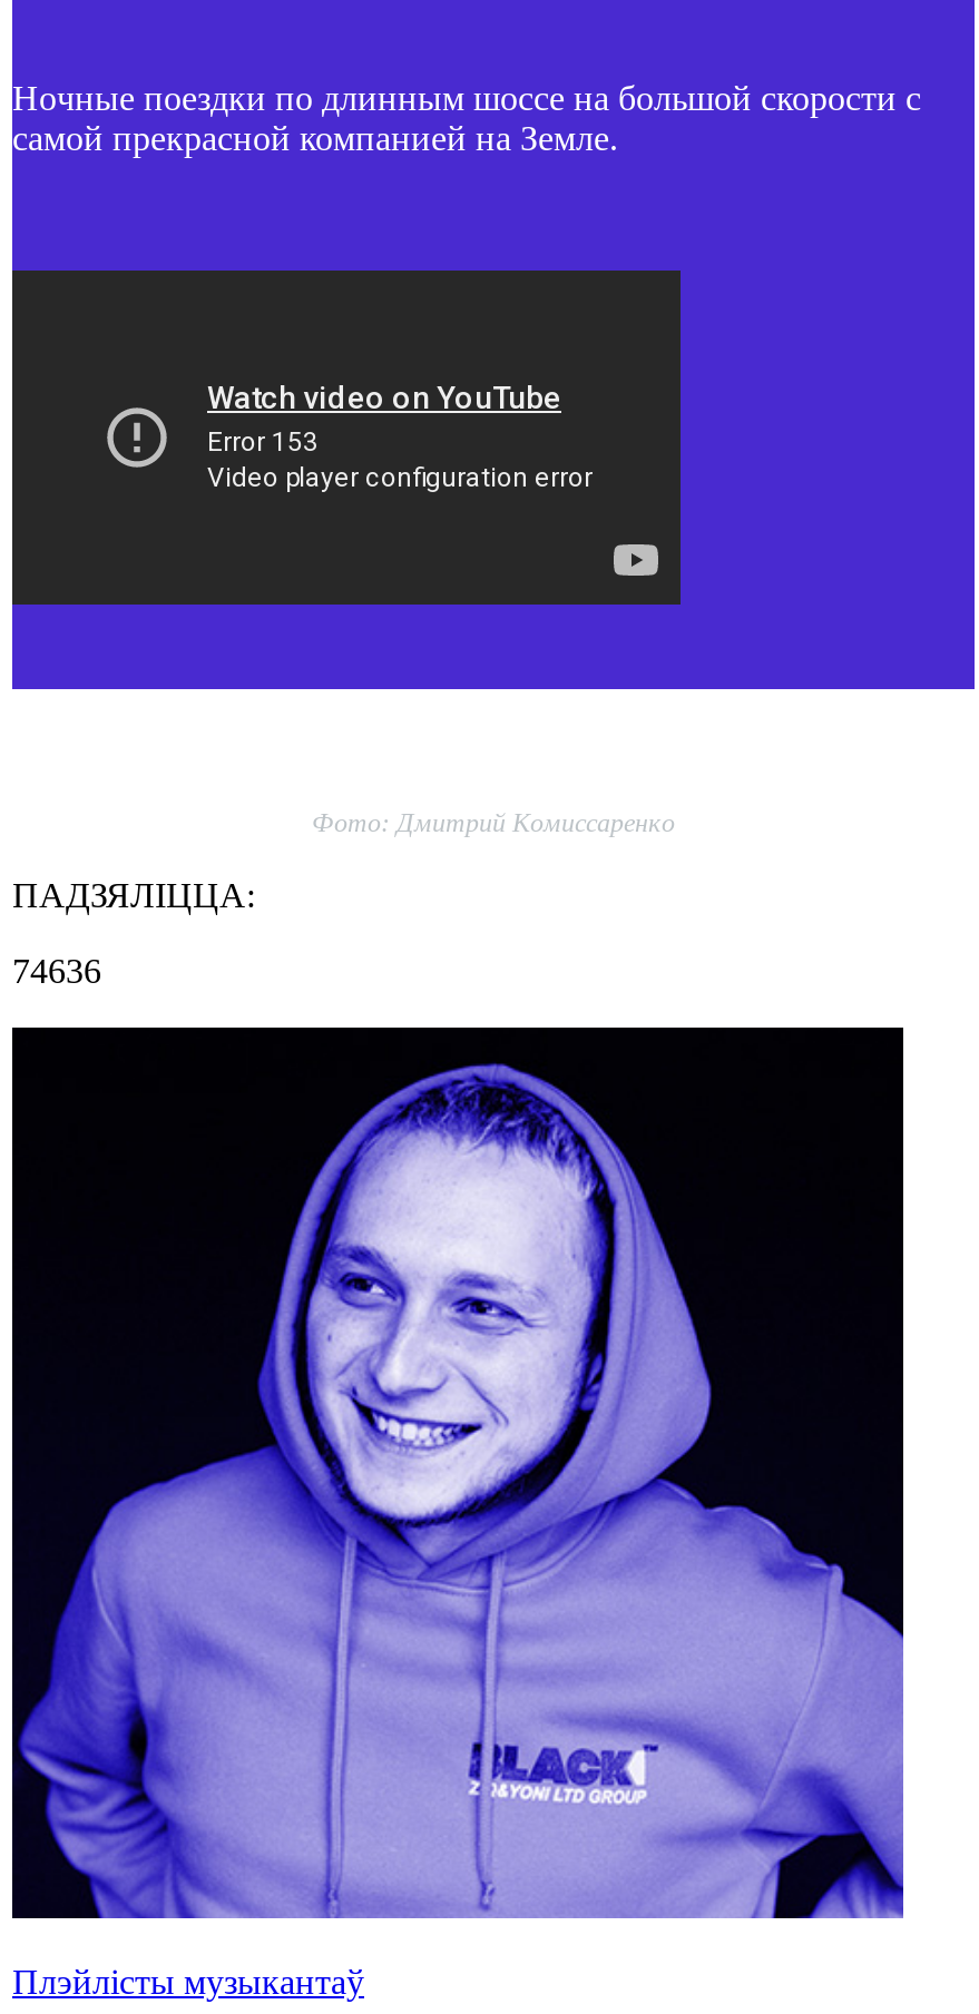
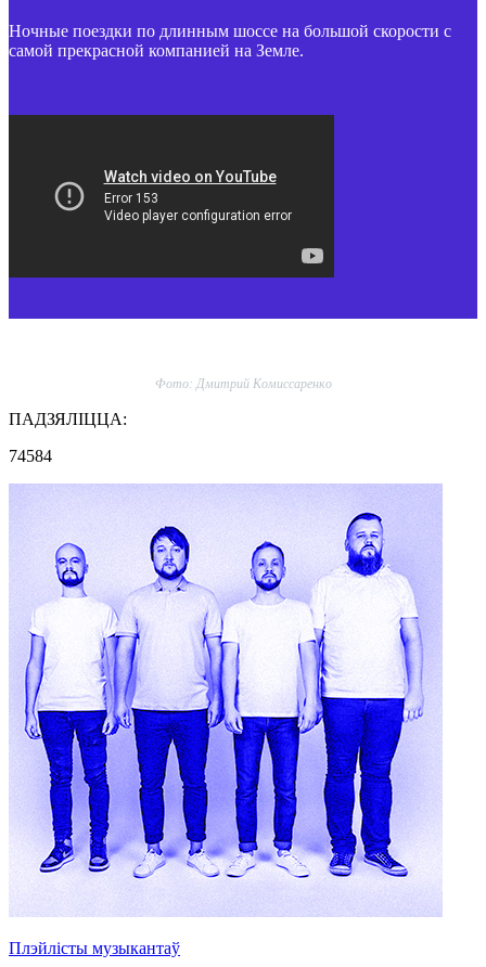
- 74636
+ 74584

- [image]
+ [image]
